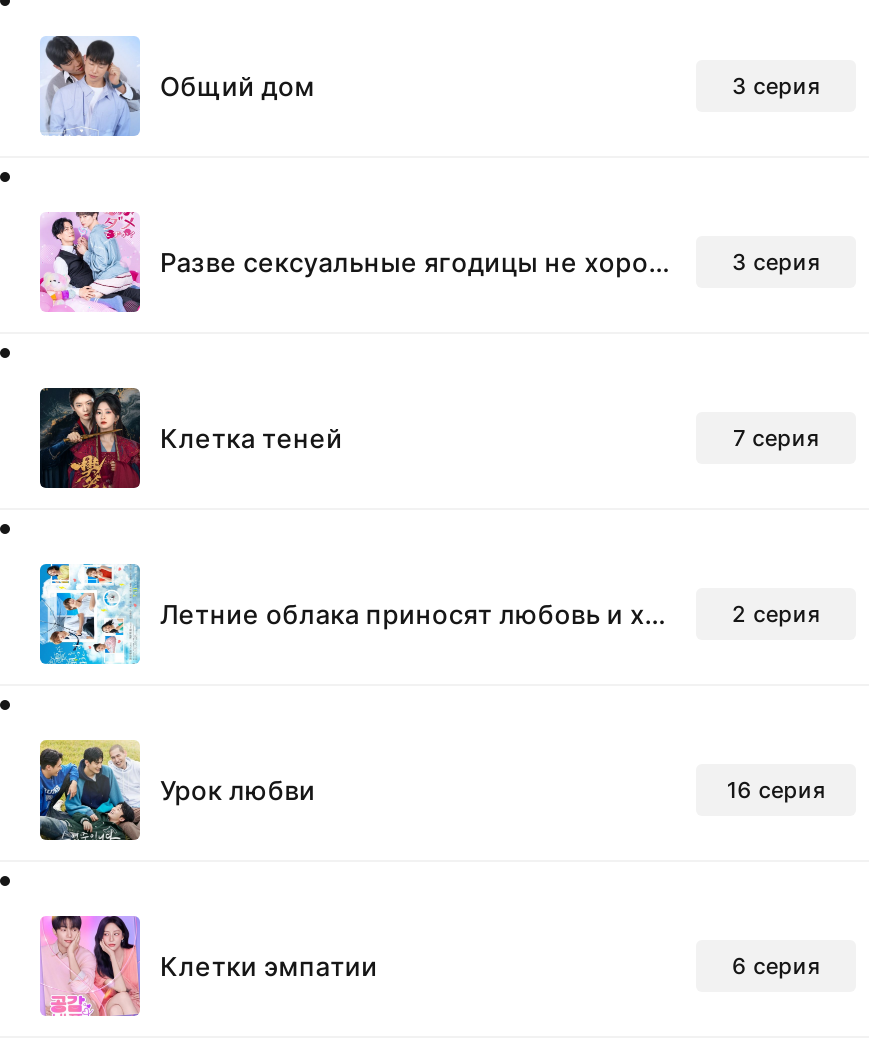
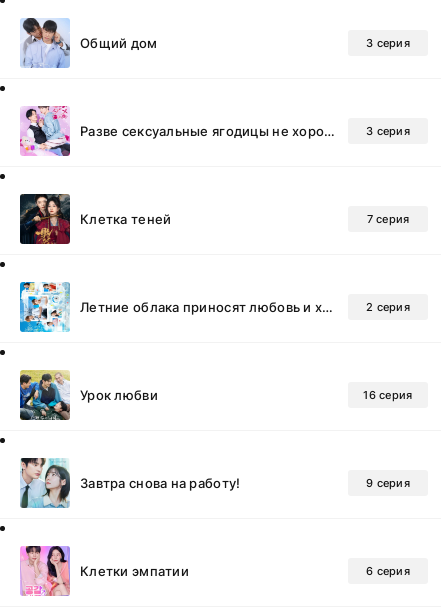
+ [image]
+ Завтра снова на работу!
+ 9 серия
